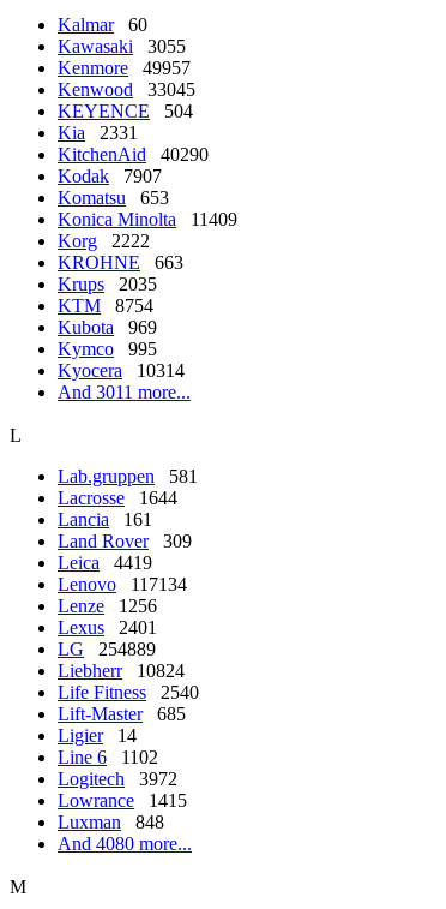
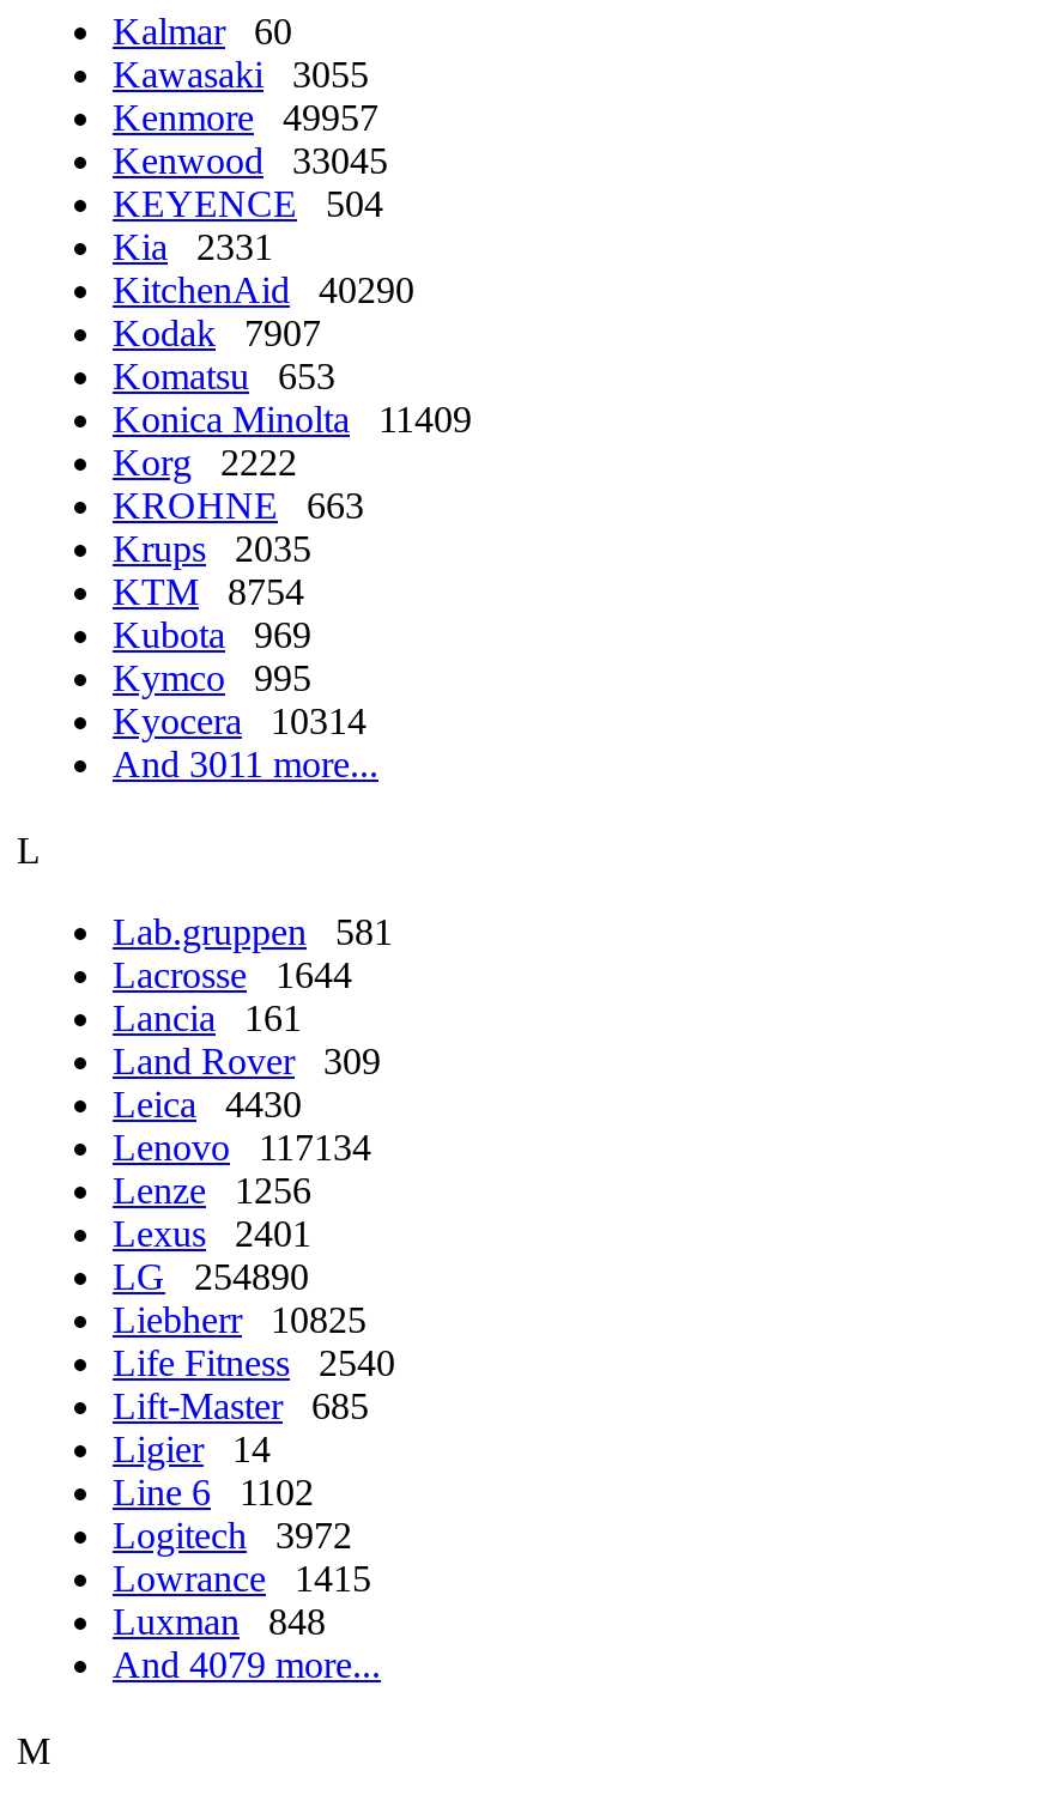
- Leica 4419
+ Leica 4430

- LG 254889
+ LG 254890

- Liebherr 10824
+ Liebherr 10825

- And 4080 more...
+ And 4079 more...
